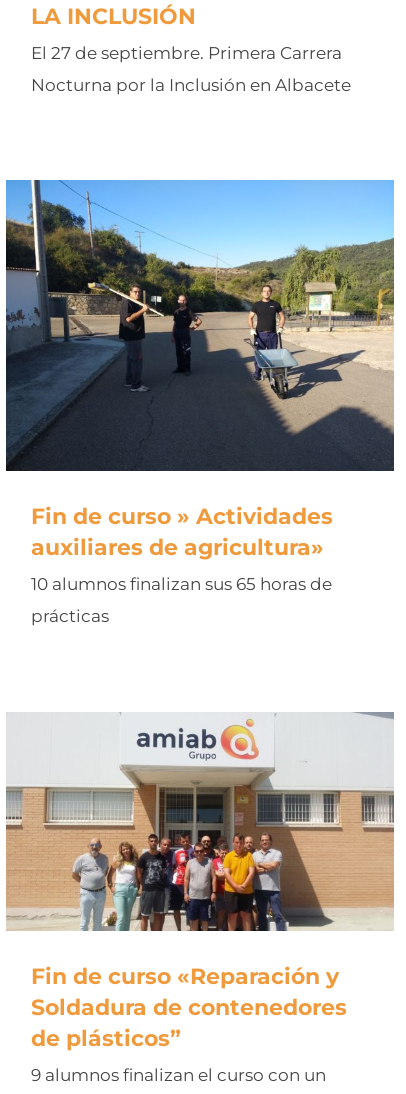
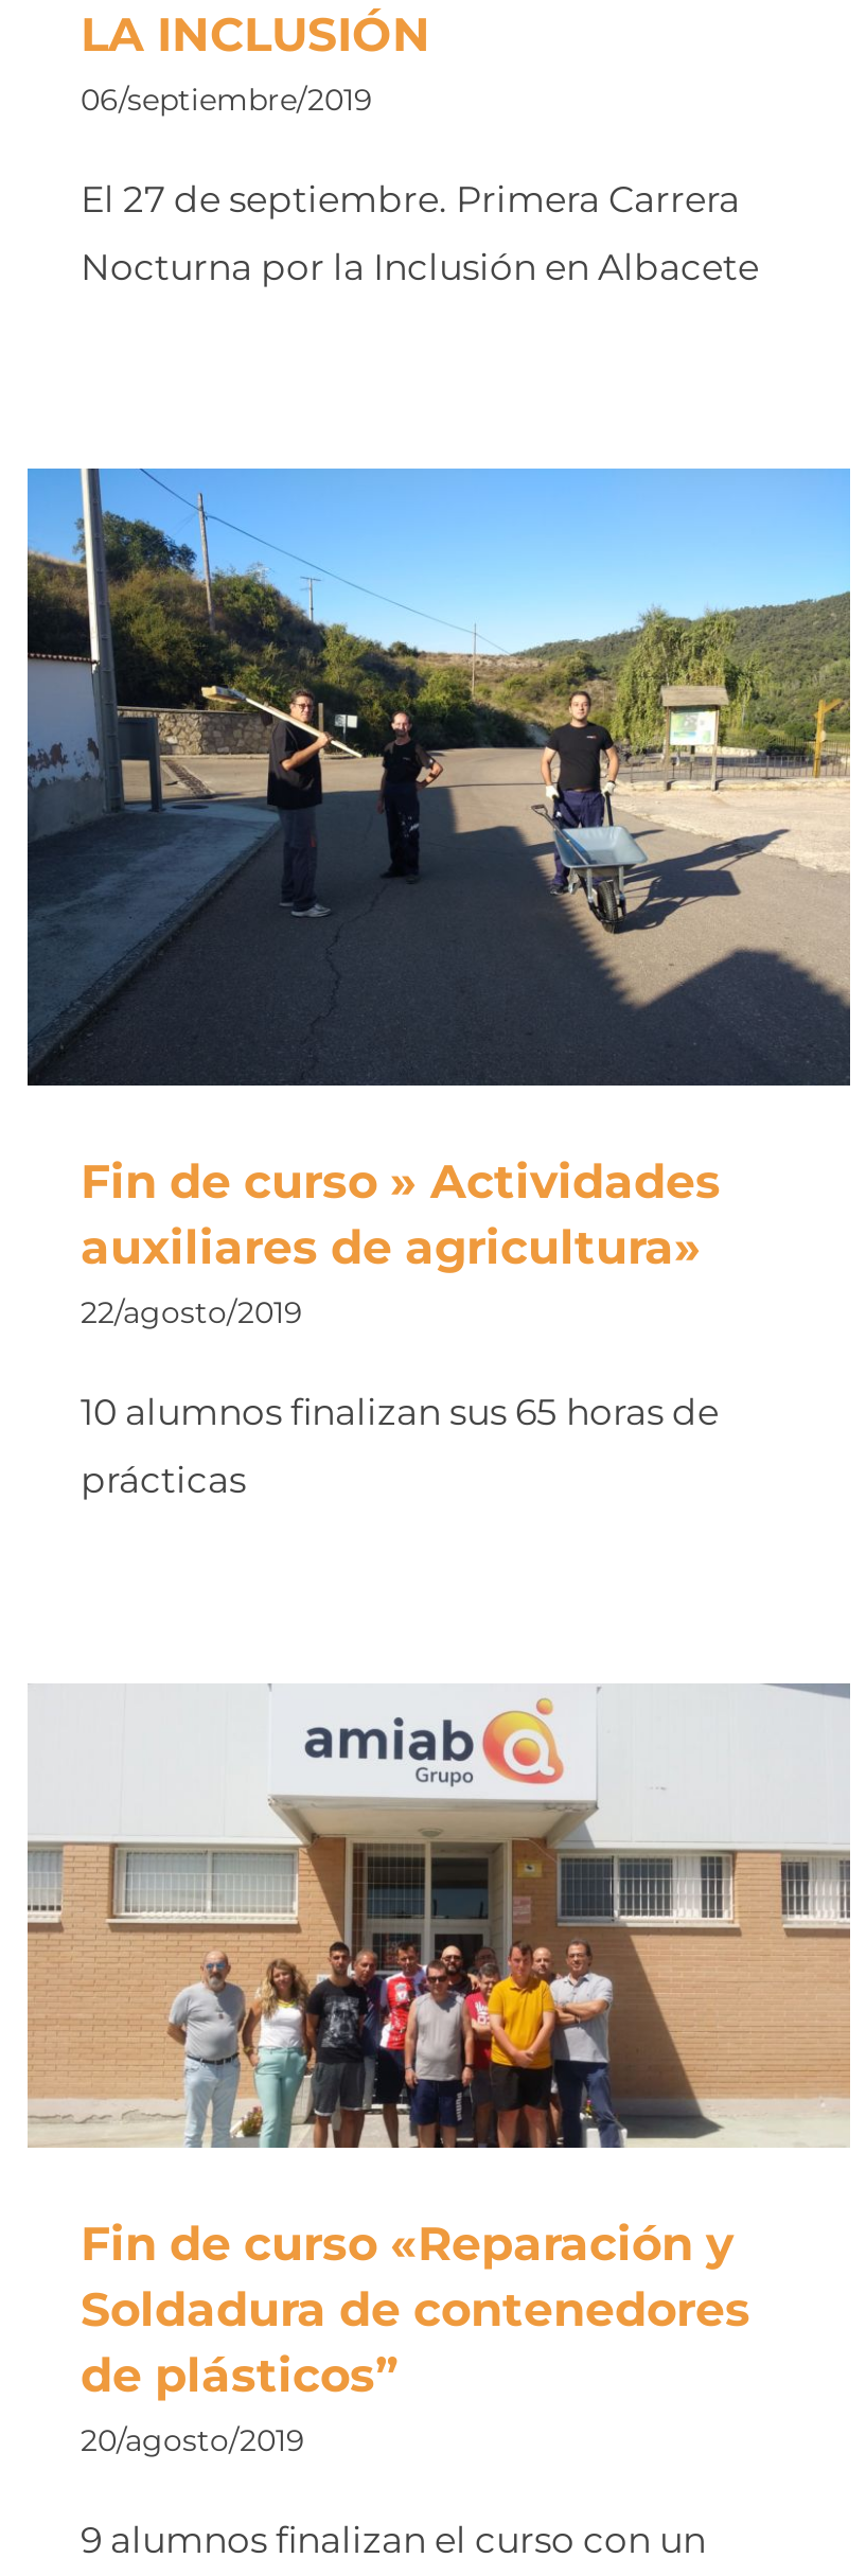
+ 06/septiembre/2019

+ 22/agosto/2019

+ 20/agosto/2019
